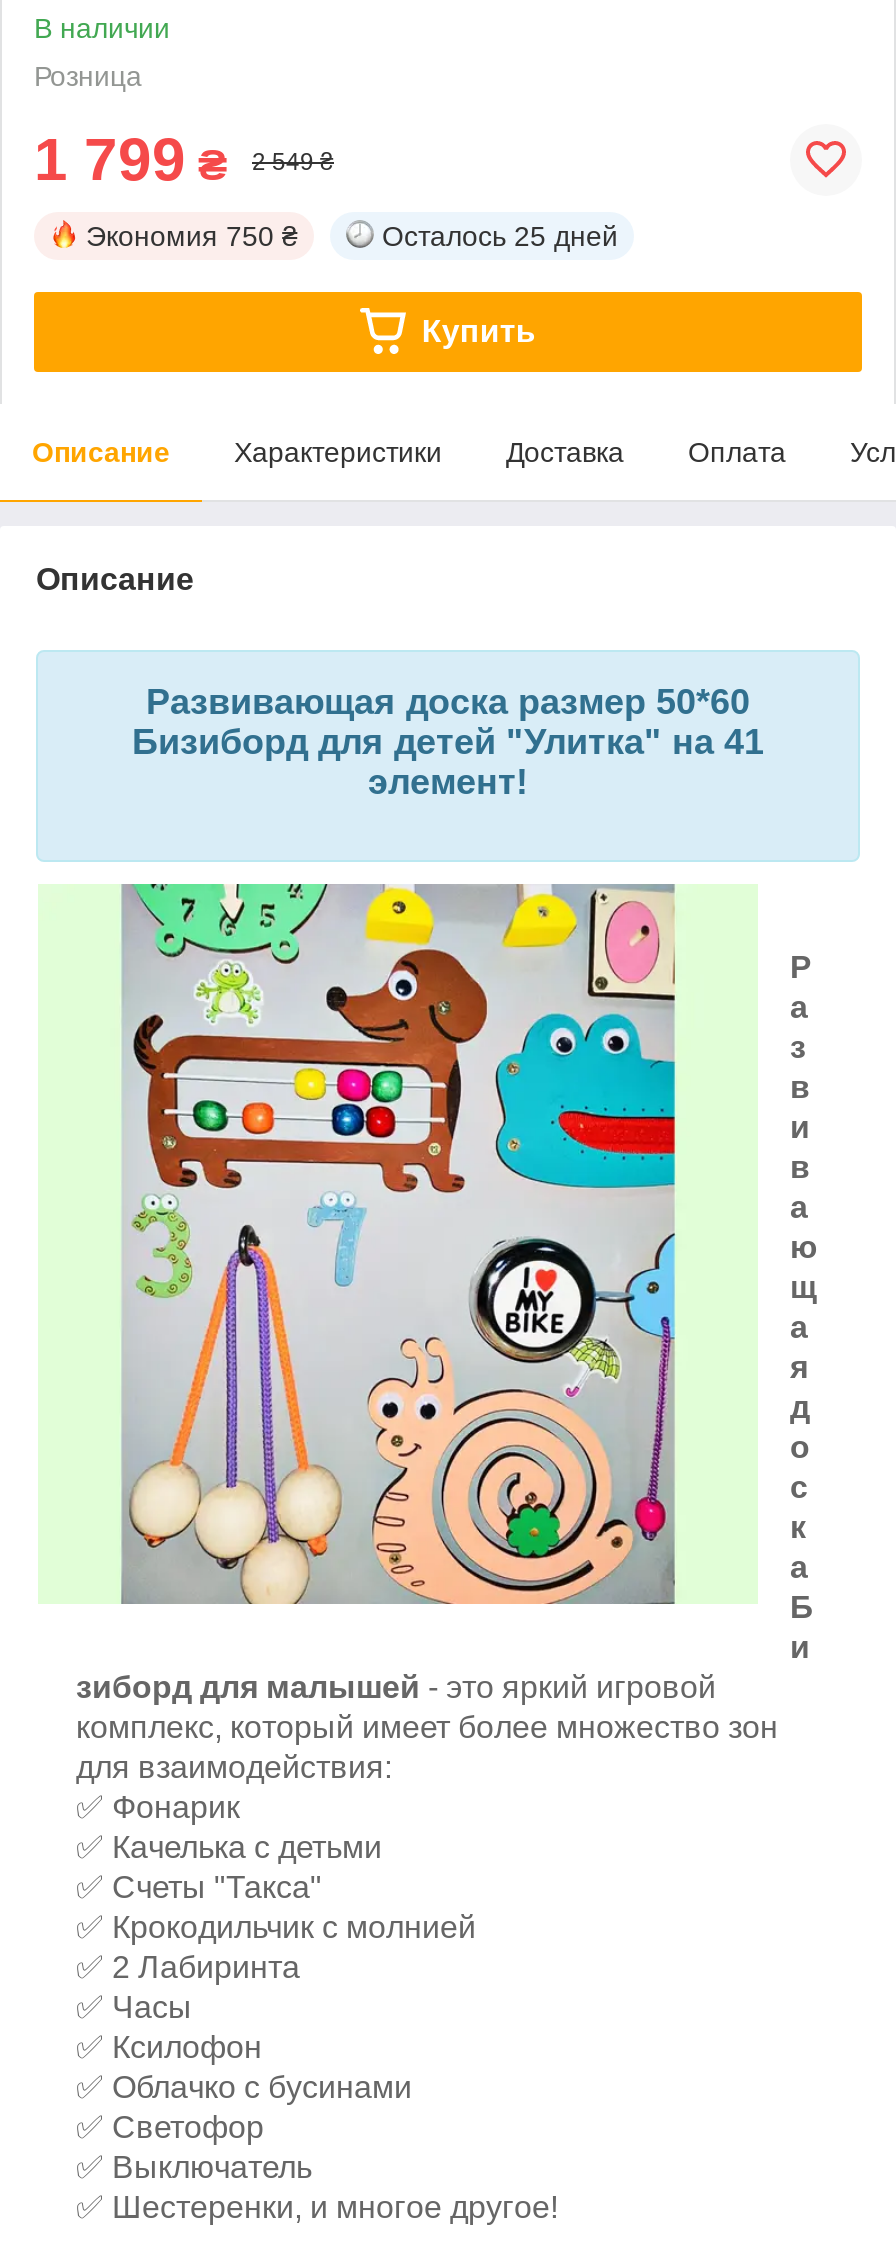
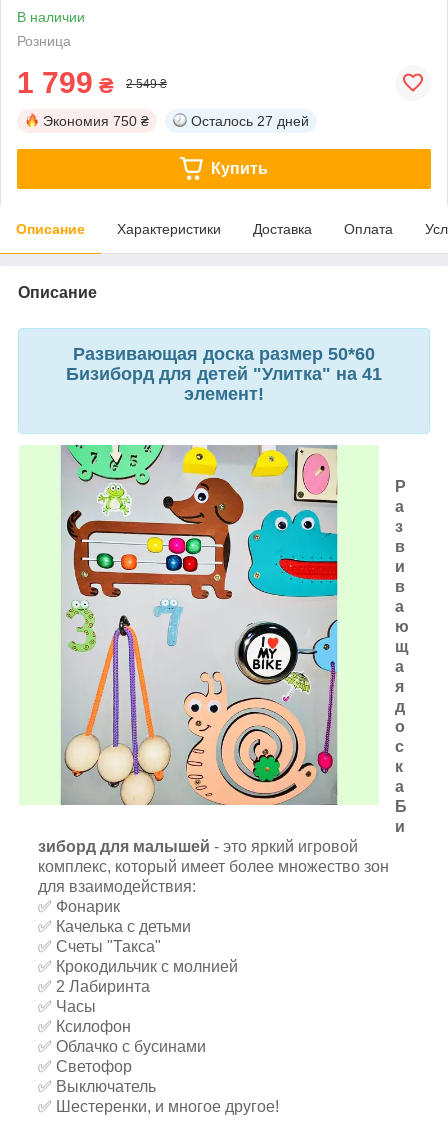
- Осталось 25 дней
+ Осталось 27 дней
